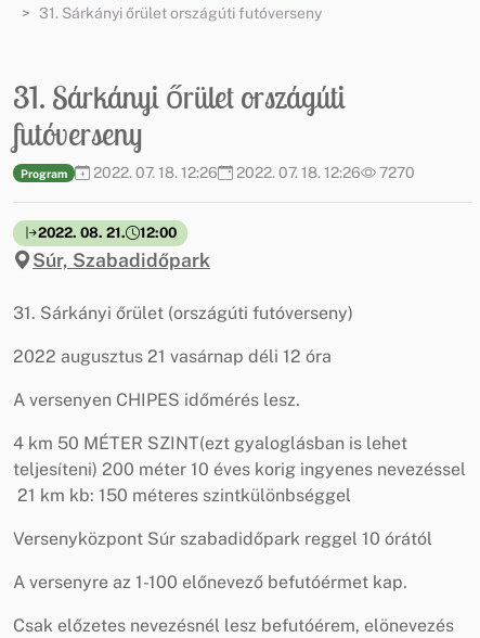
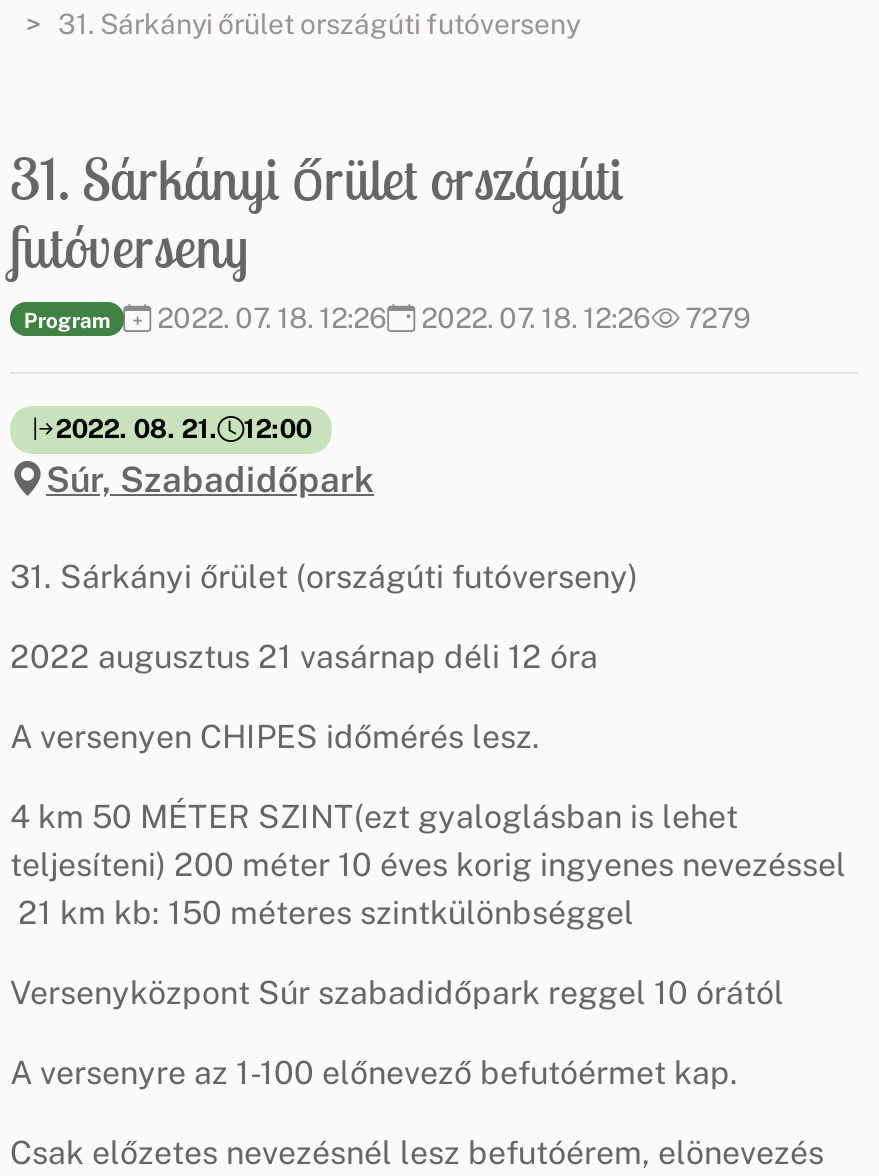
- Program 2022. 07. 18. 12:26 2022. 07. 18. 12:26 7270
+ Program 2022. 07. 18. 12:26 2022. 07. 18. 12:26 7279
